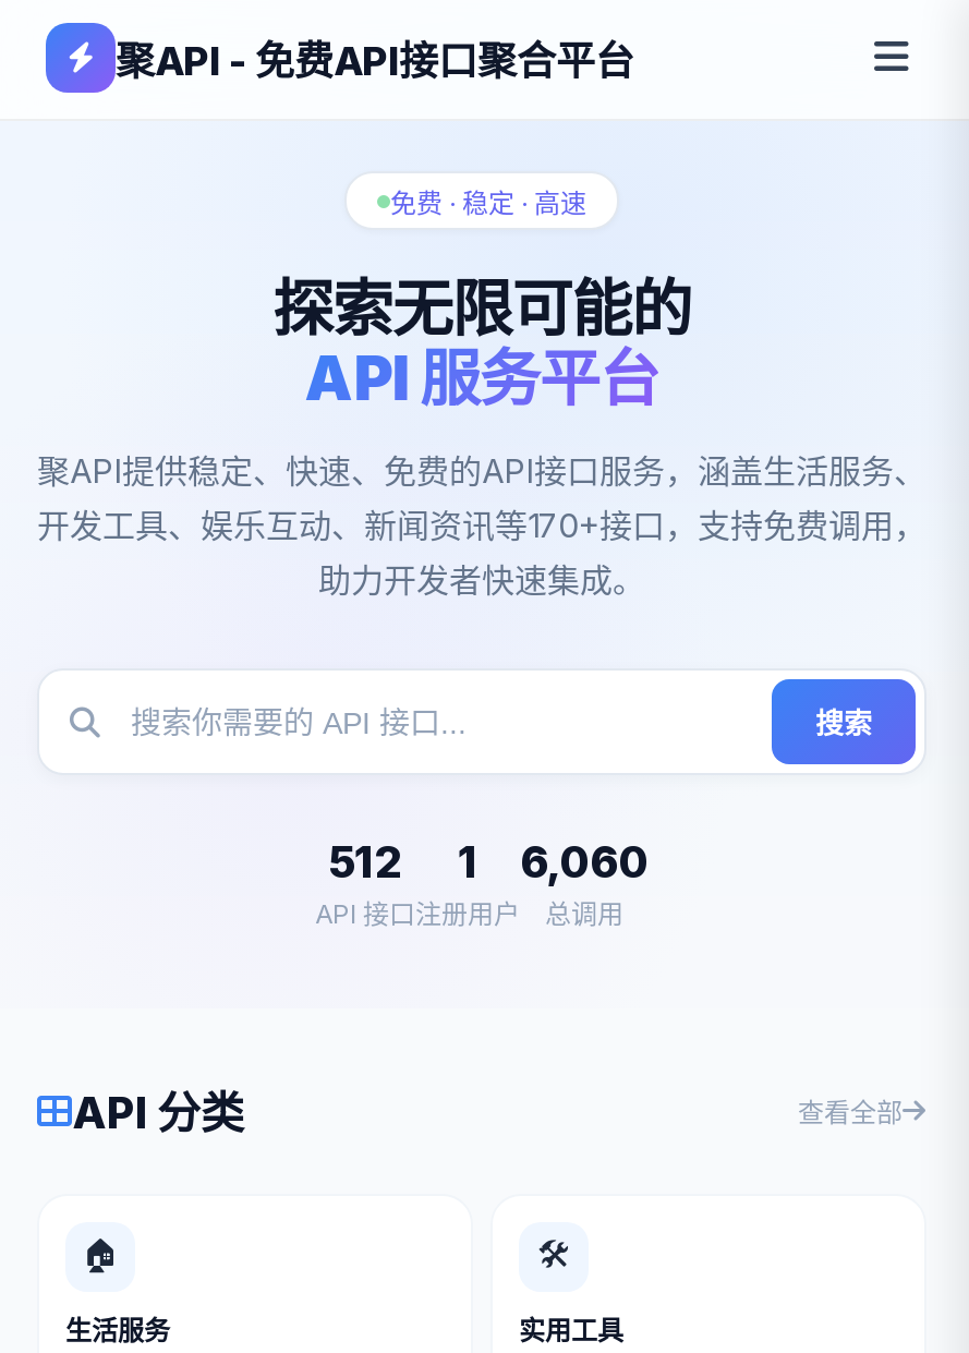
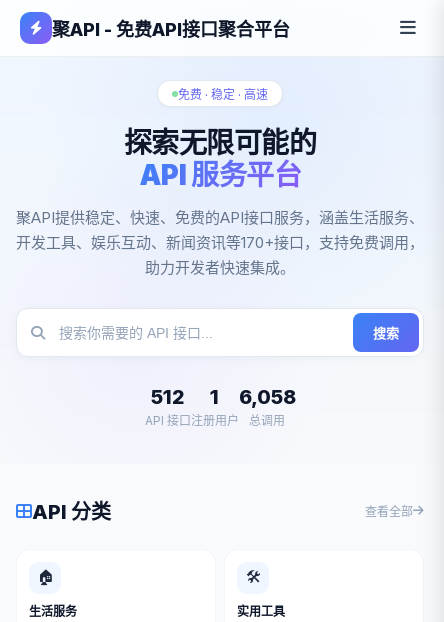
- 512 1 6,060
+ 512 1 6,058
